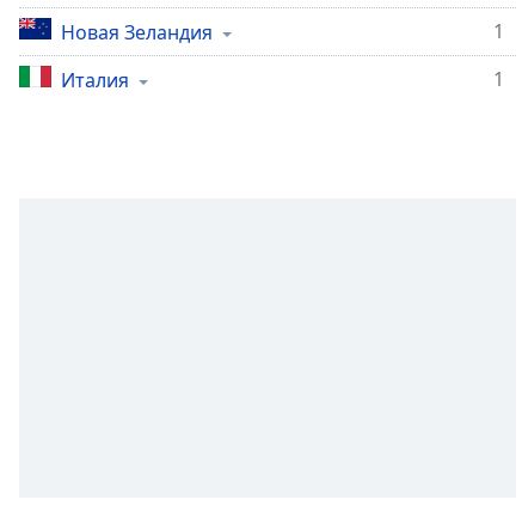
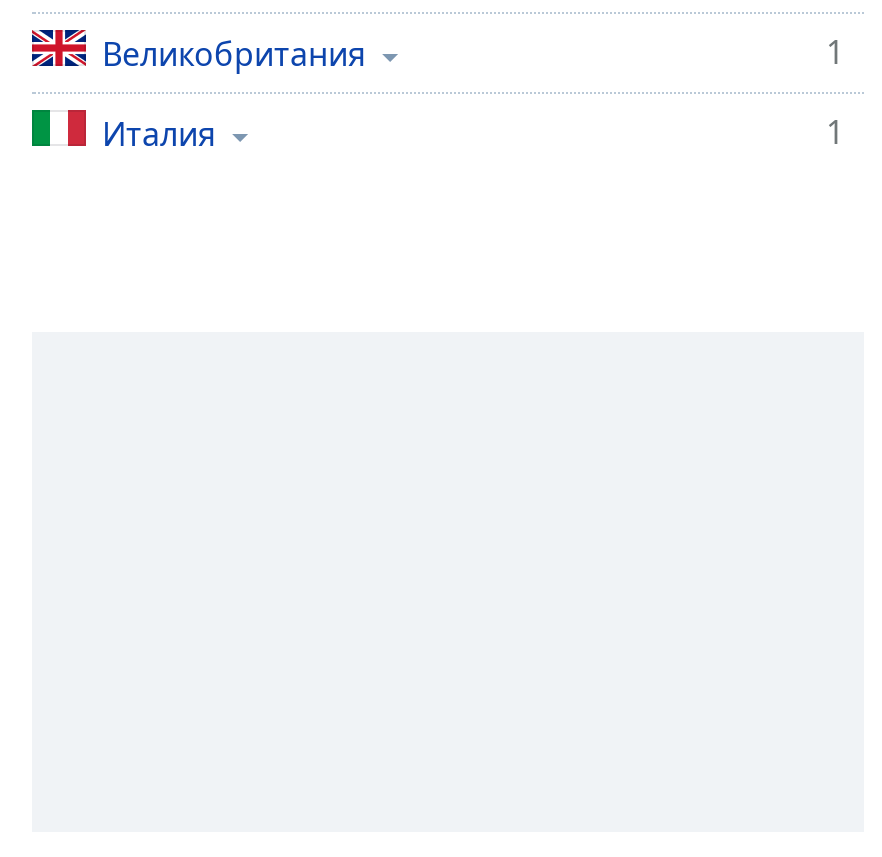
- Новая Зеландия
+ Великобритания
